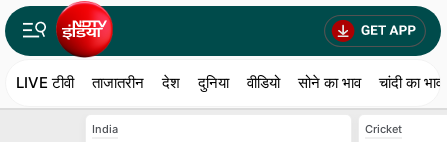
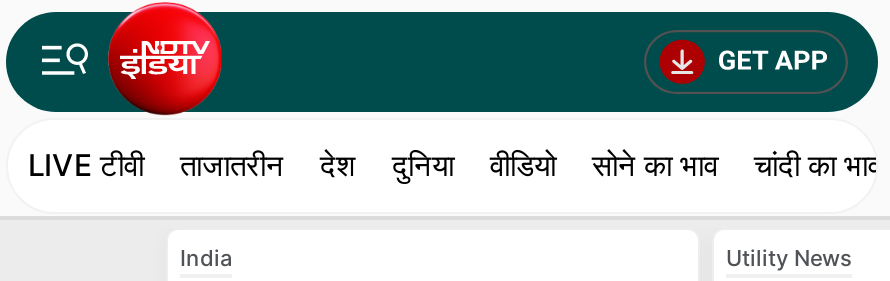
- Cricket
+ Utility News
